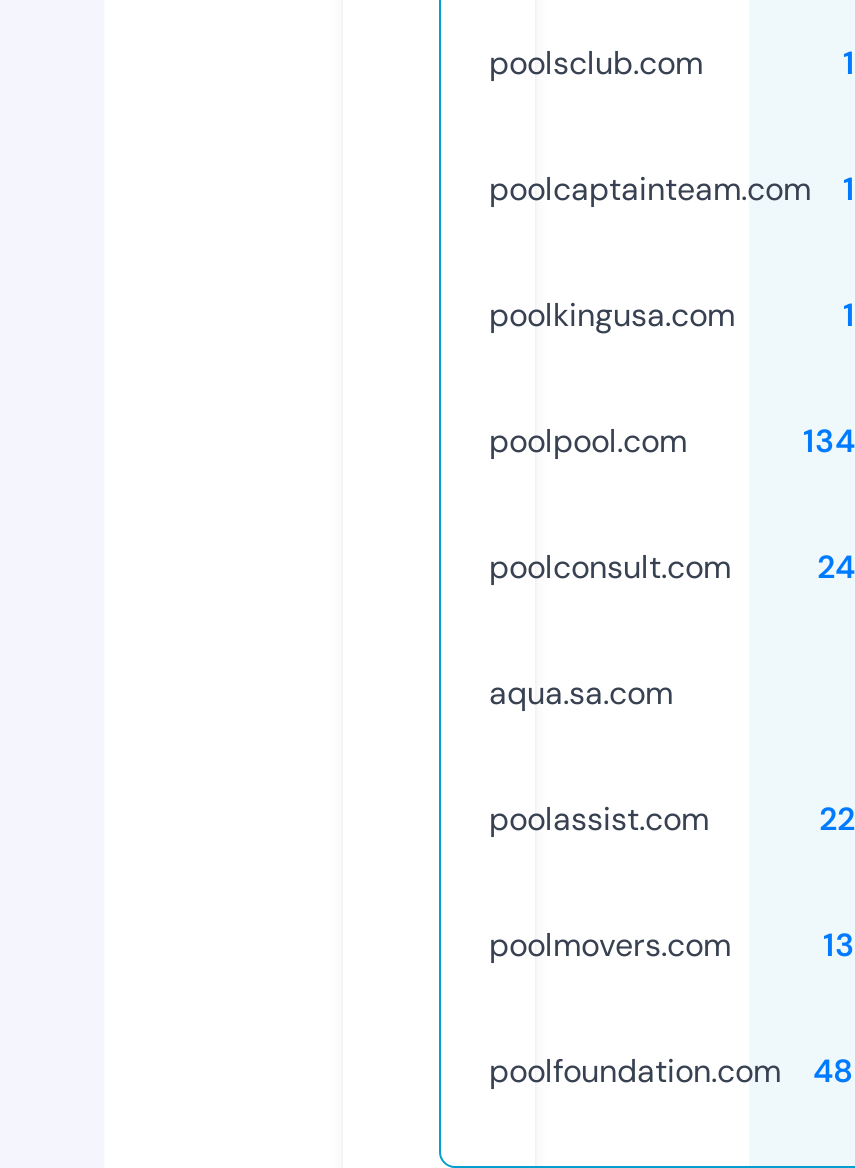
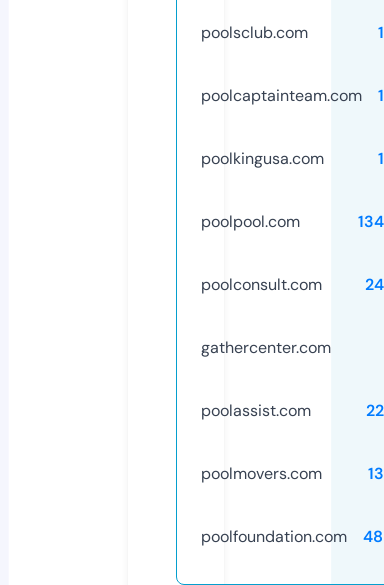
- aqua.sa.com
+ gathercenter.com
